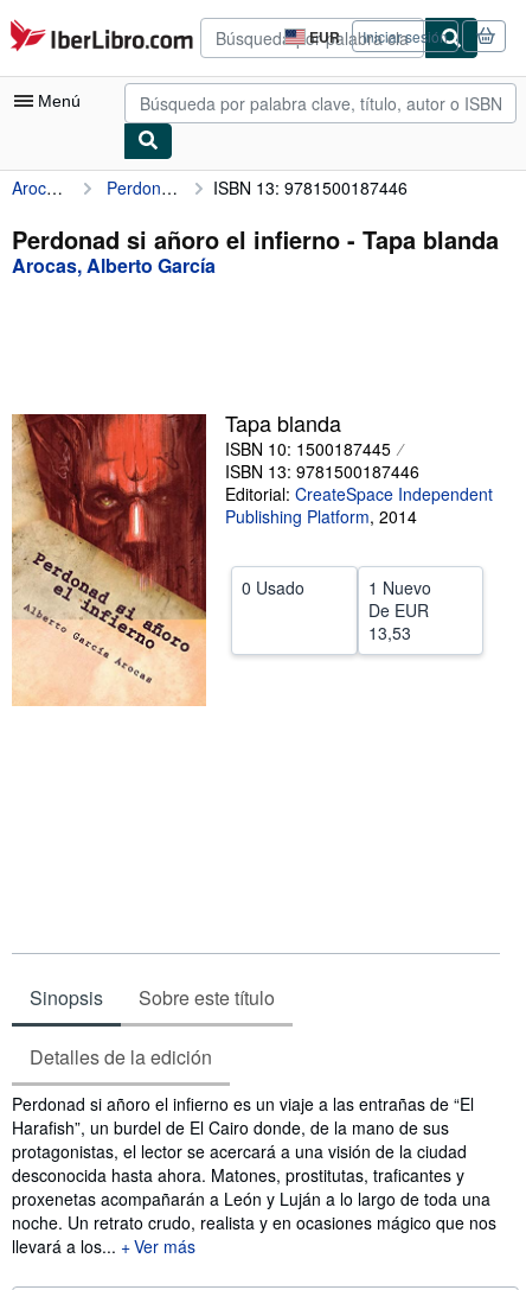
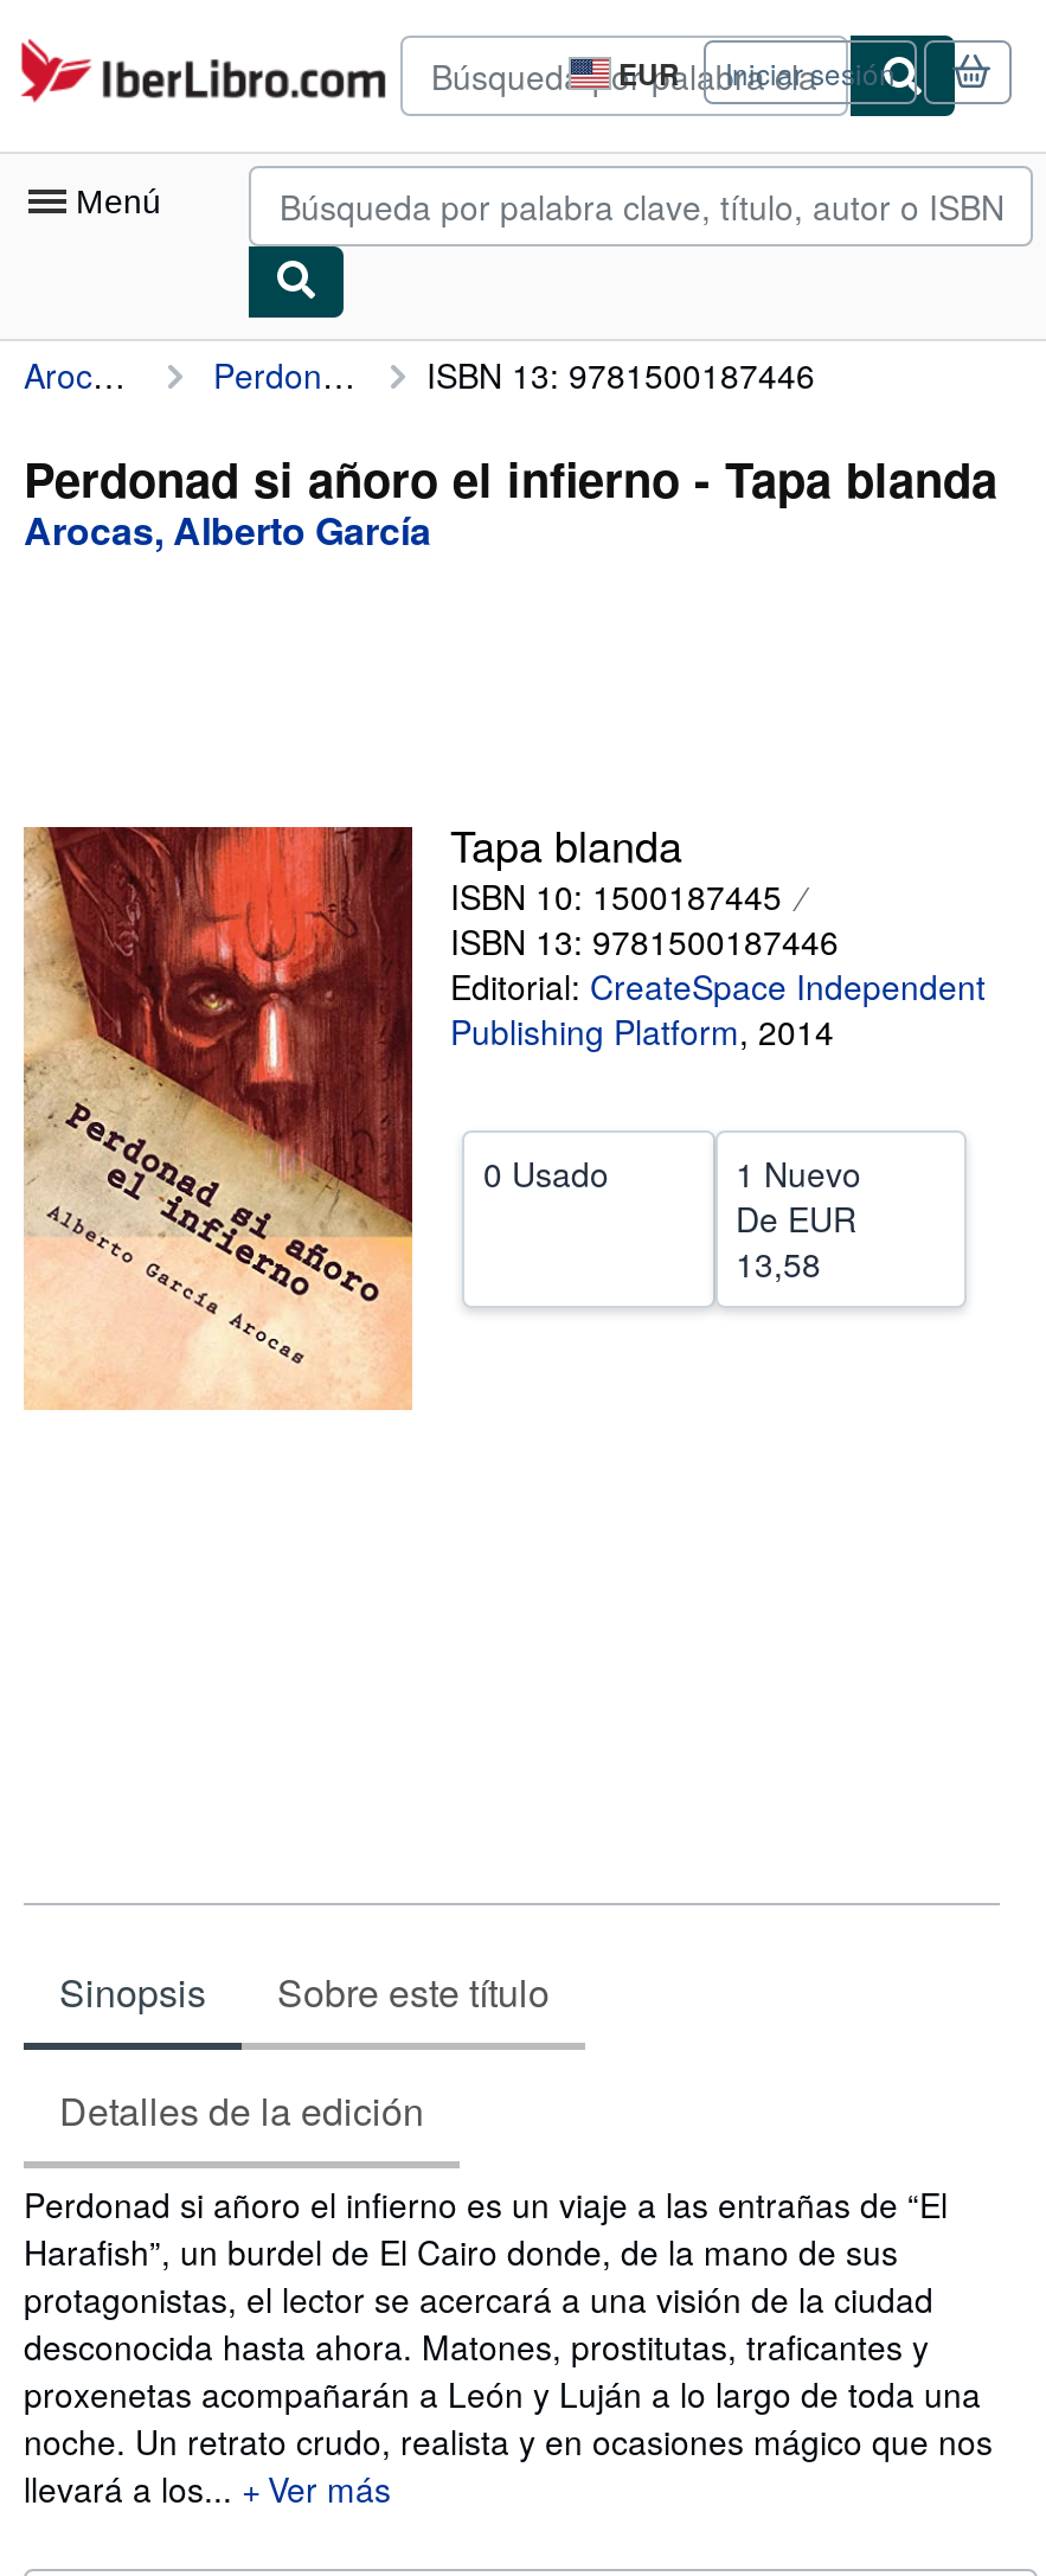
- 13,53
+ 13,58
